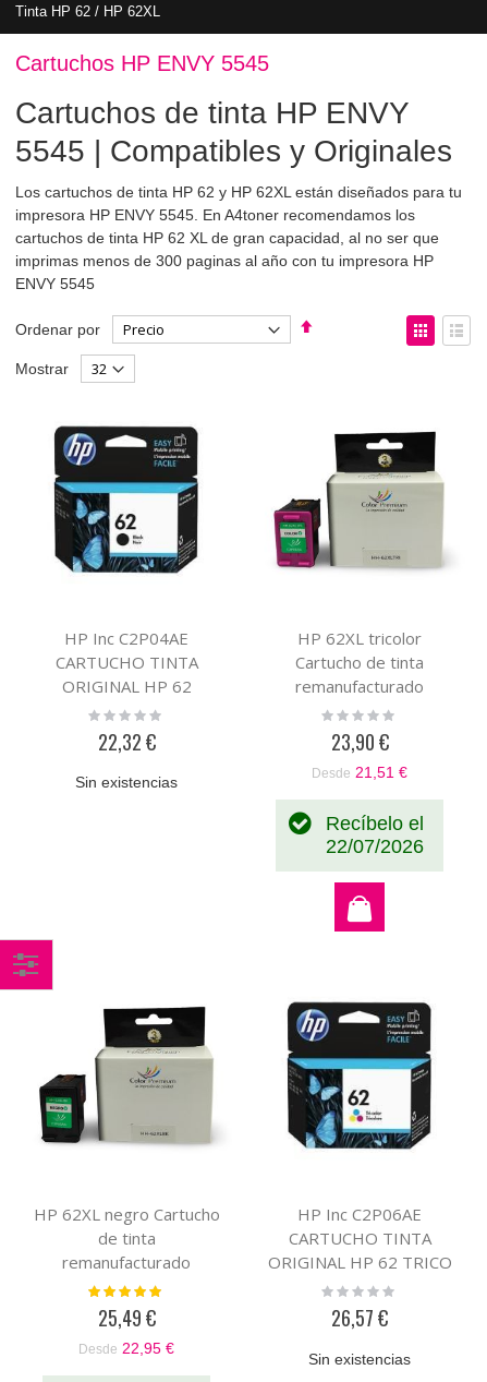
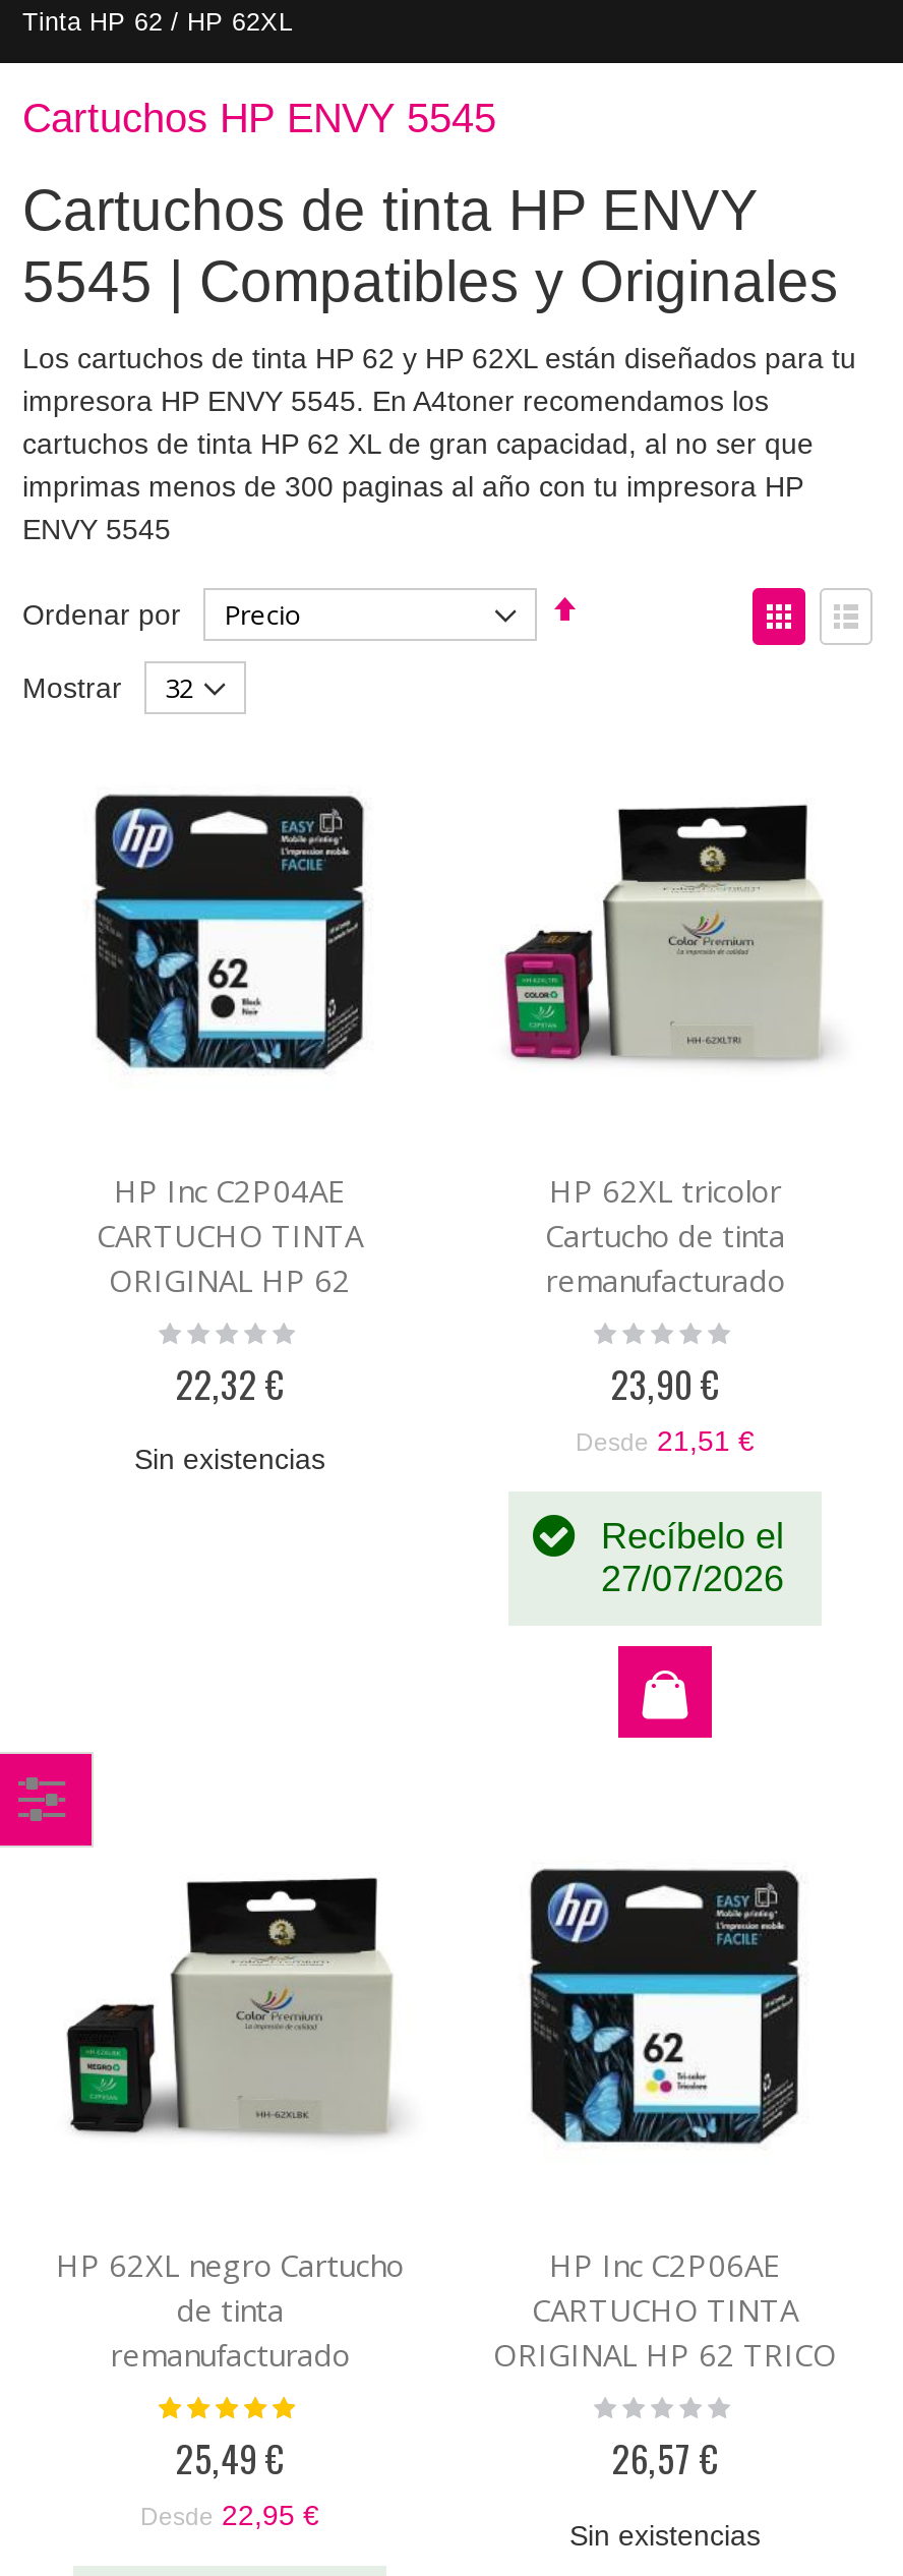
- 22/07/2026
+ 27/07/2026
